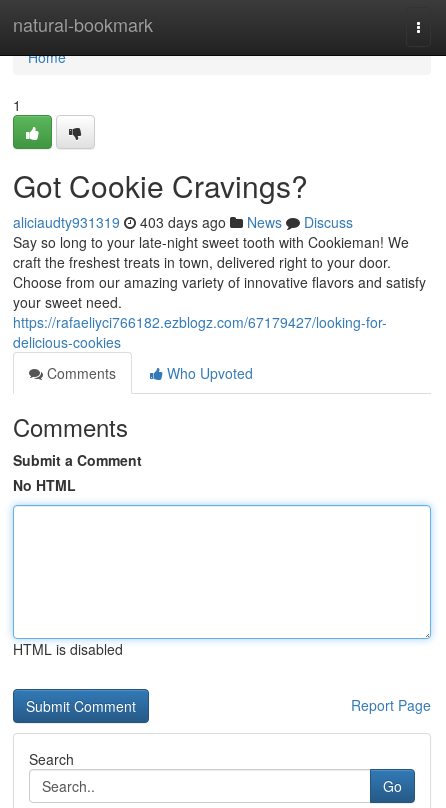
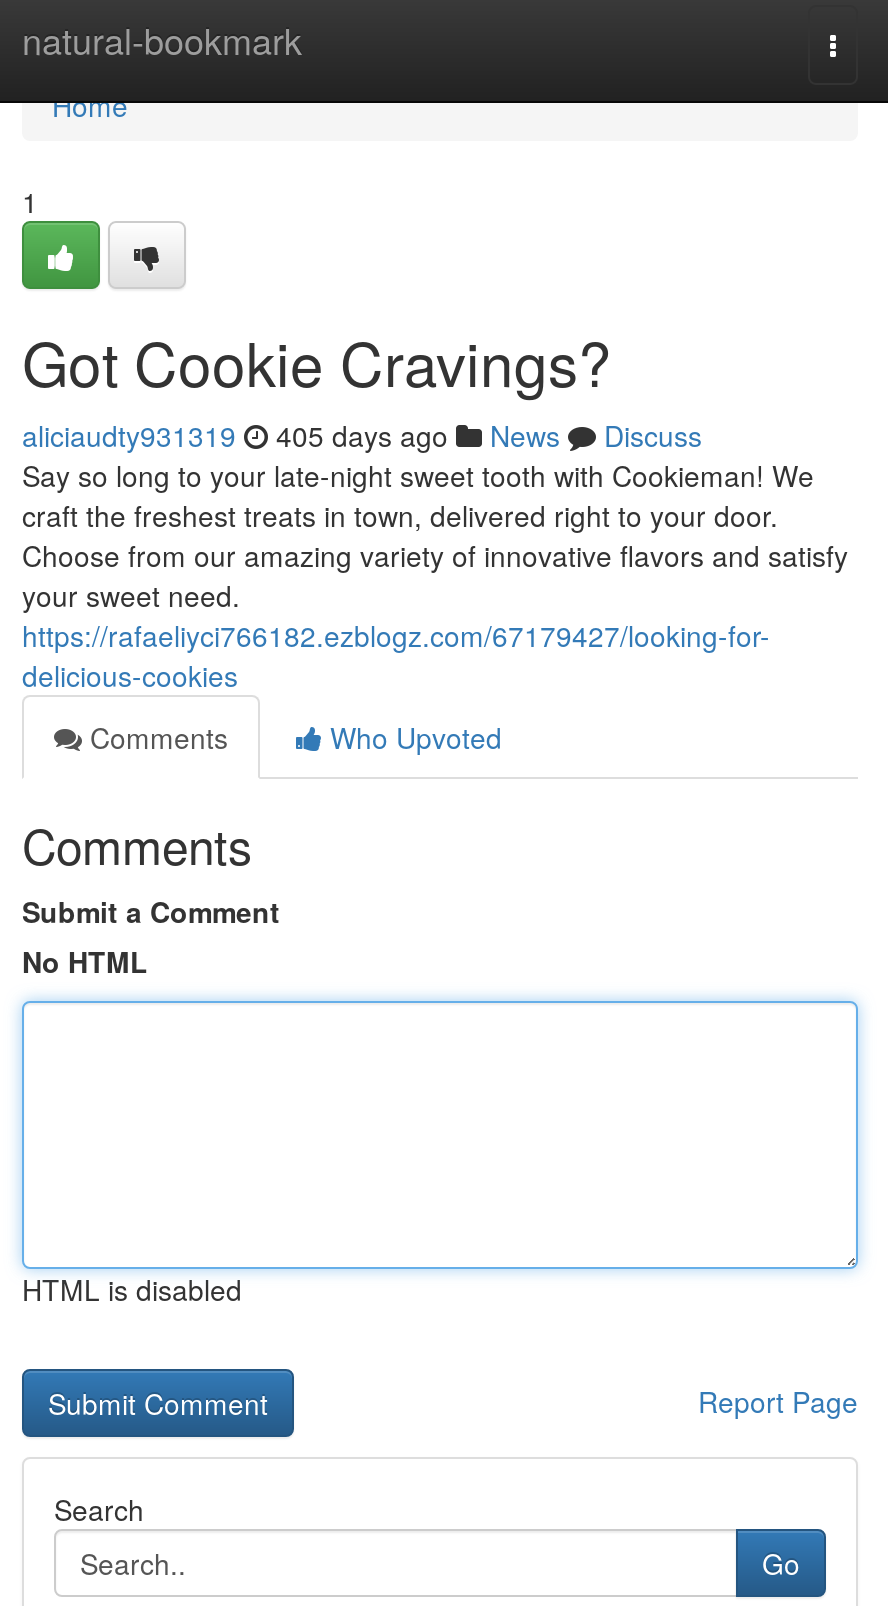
- aliciaudty931319 403 days ago News Discuss
+ aliciaudty931319 405 days ago News Discuss
